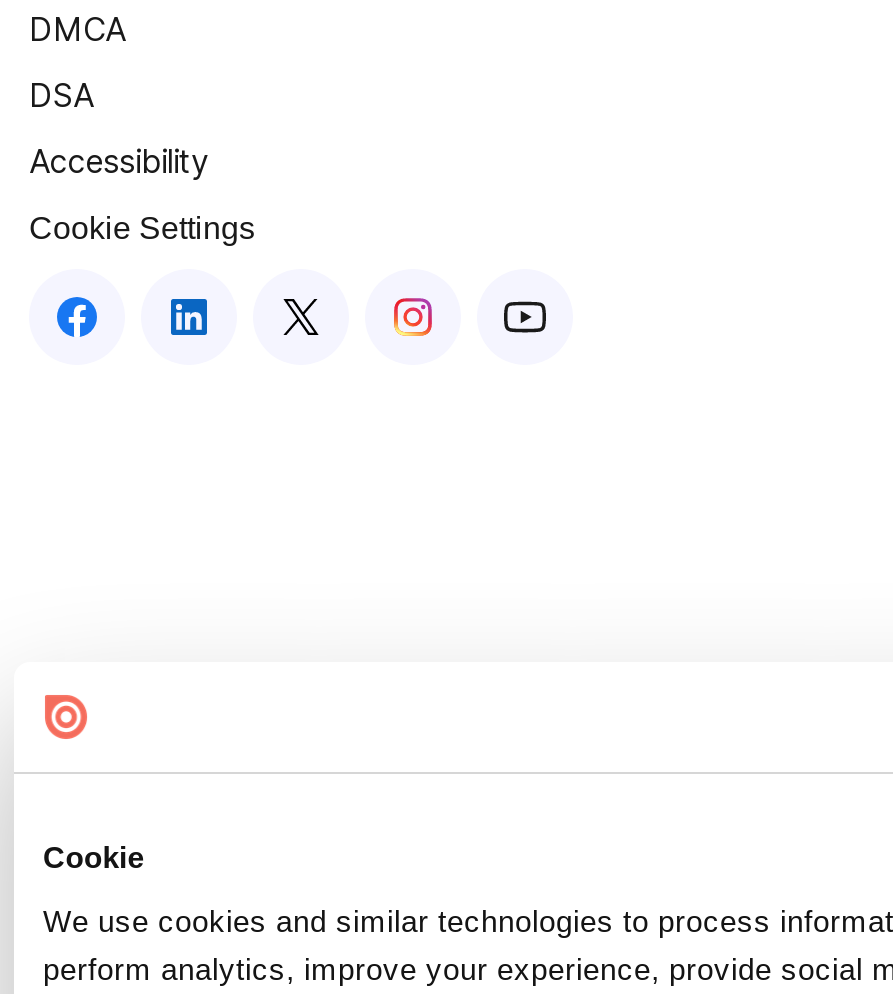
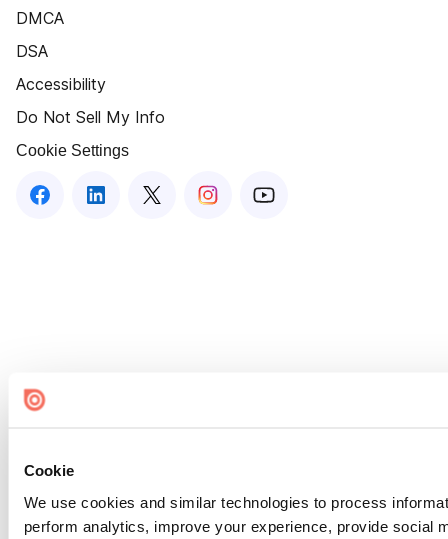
+ Do Not Sell My Info
